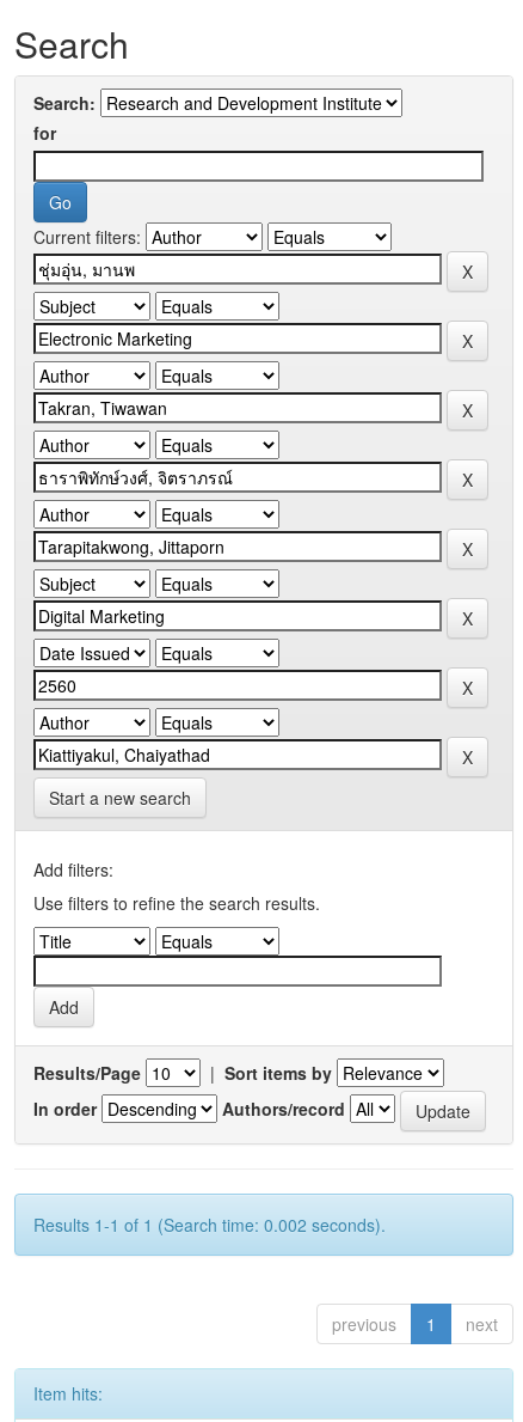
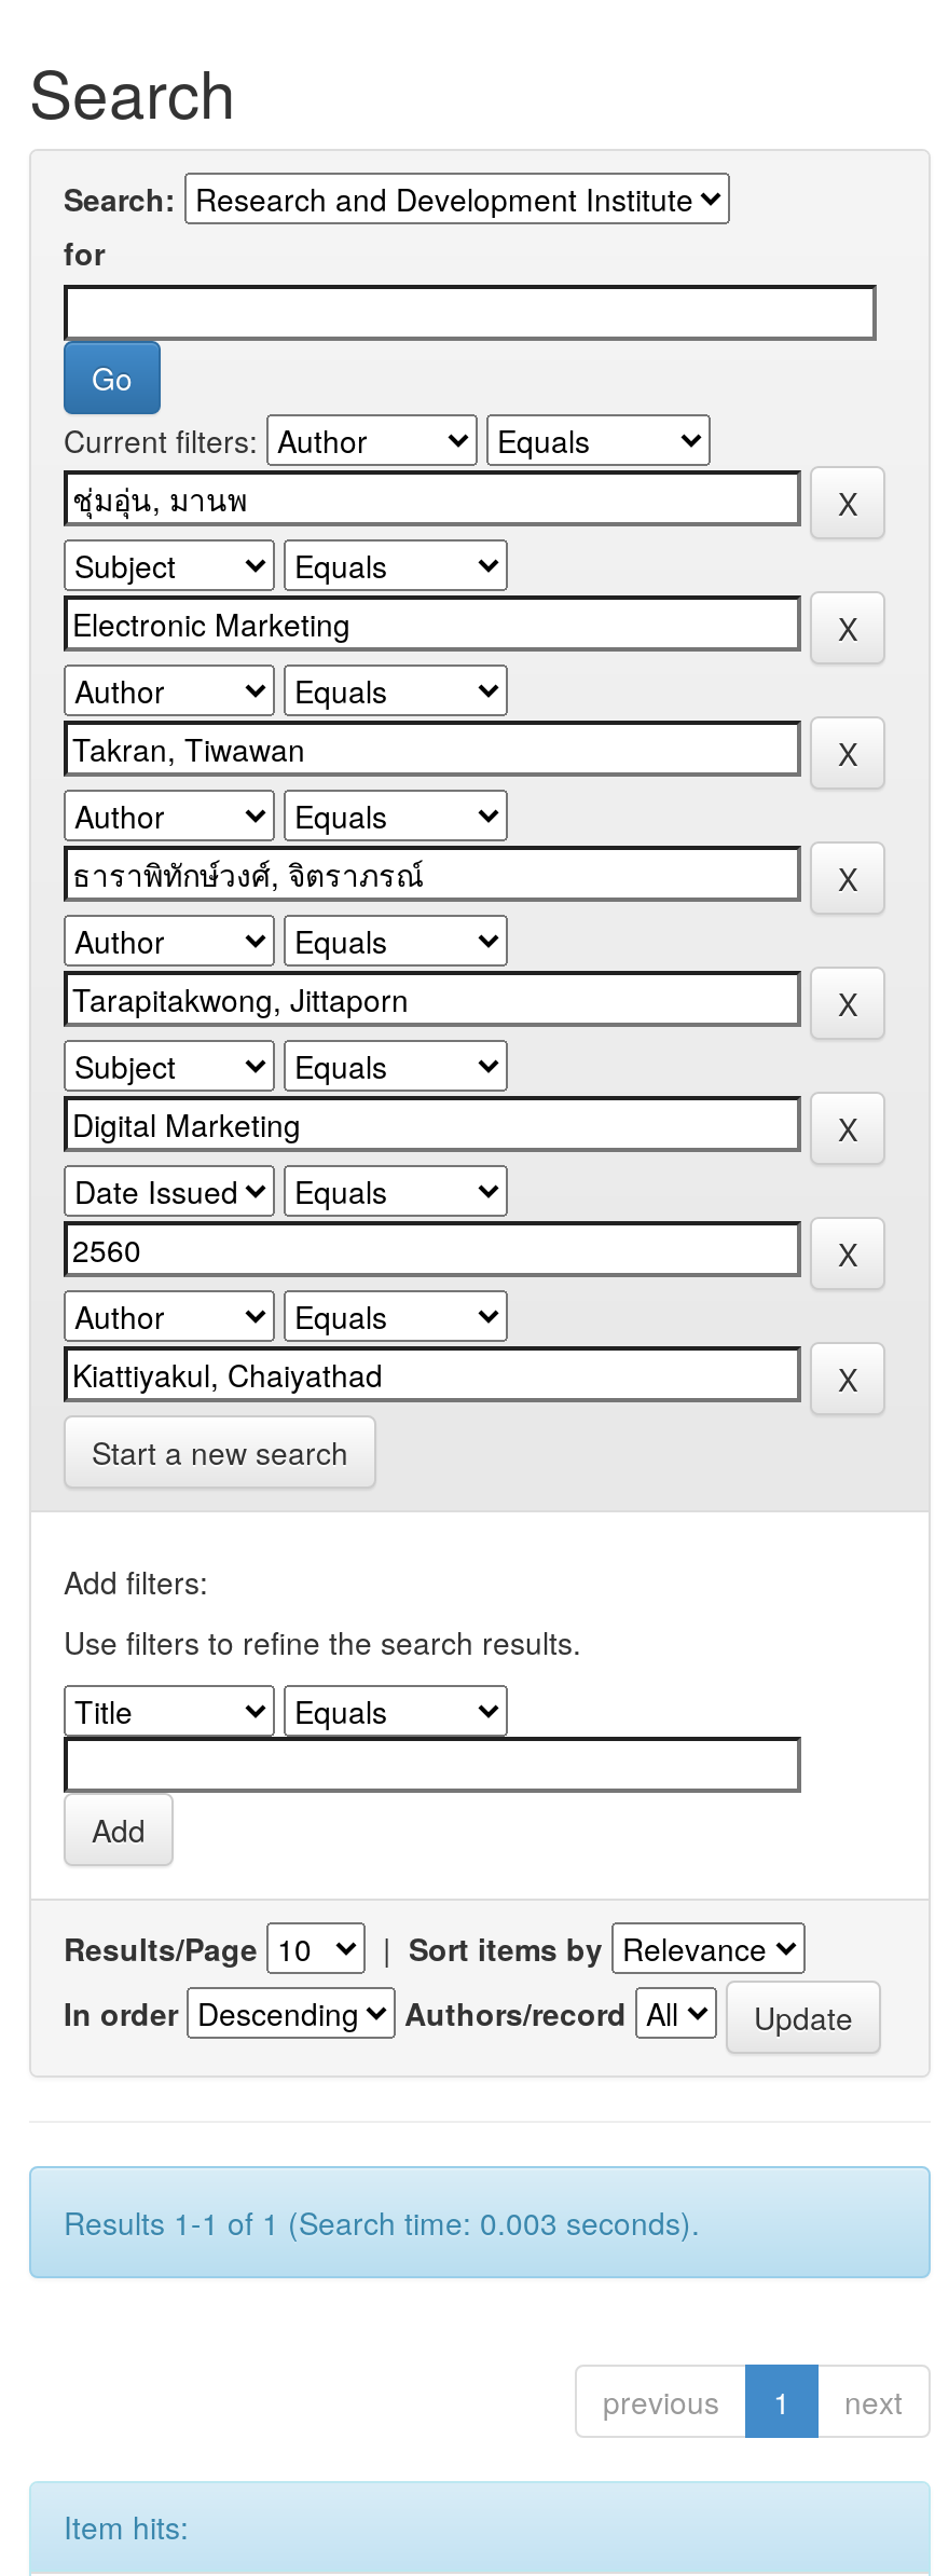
- Results 1-1 of 1 (Search time: 0.002 seconds).
+ Results 1-1 of 1 (Search time: 0.003 seconds).
